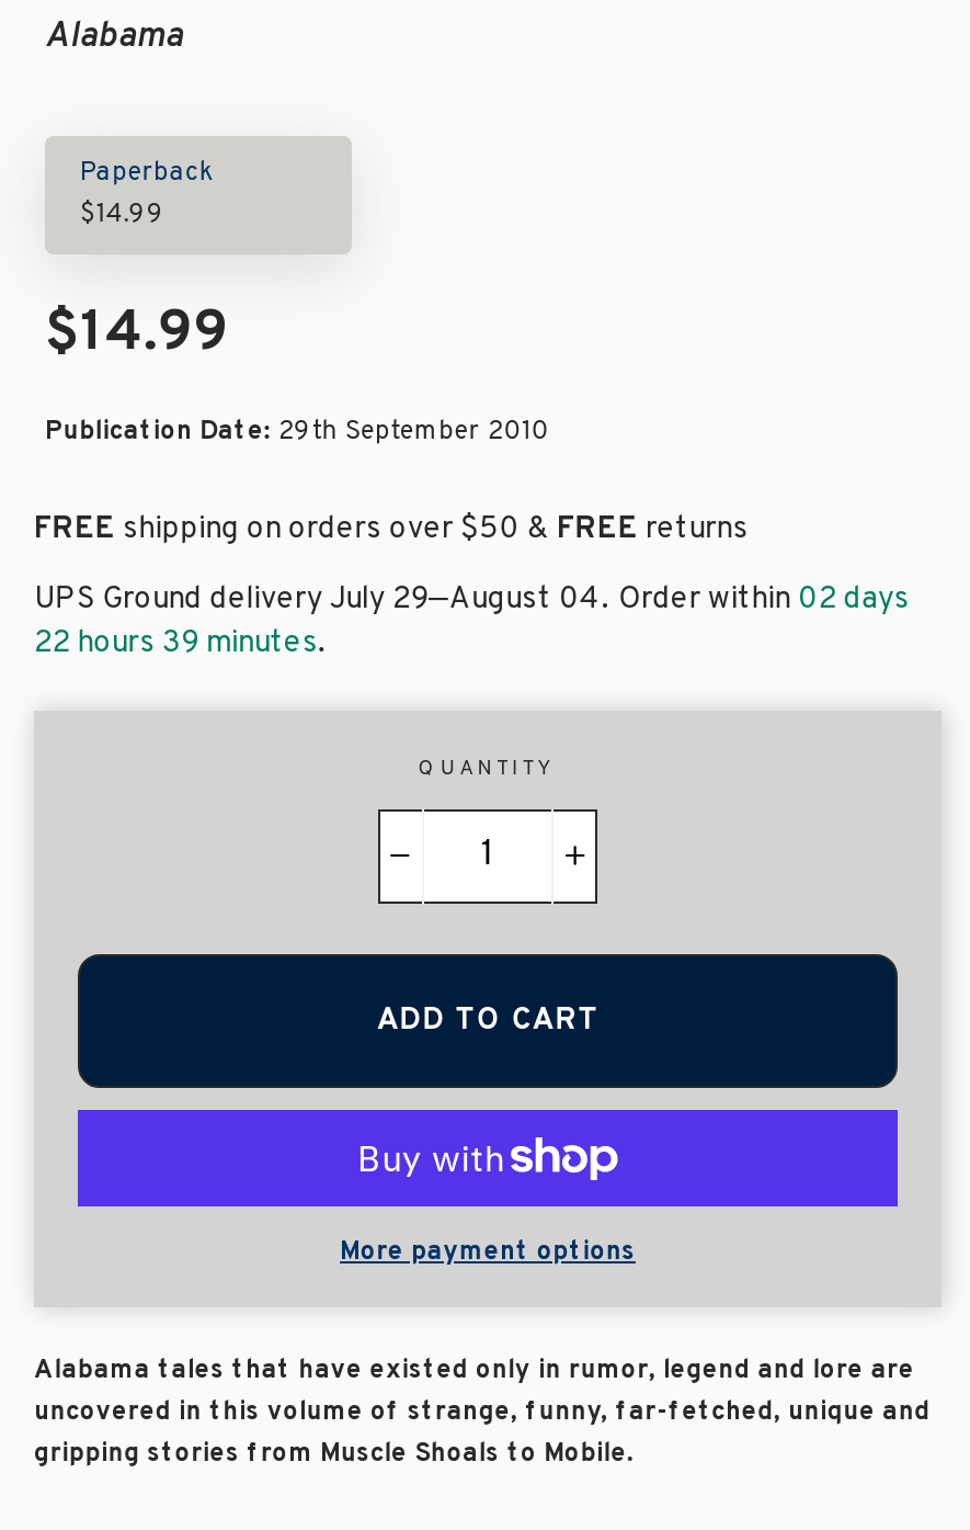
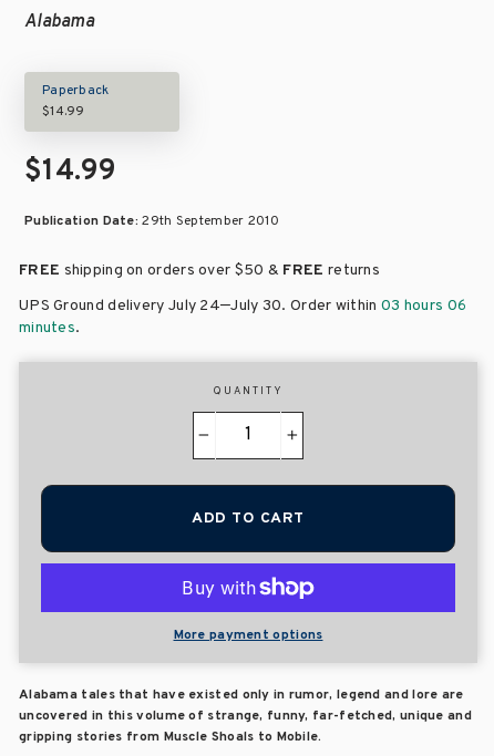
- UPS Ground delivery July 29–August 04. Order within 02 days
- 22 hours 39 minutes.
+ UPS Ground delivery July 24–July 30. Order within 03 hours 06
+ minutes.
